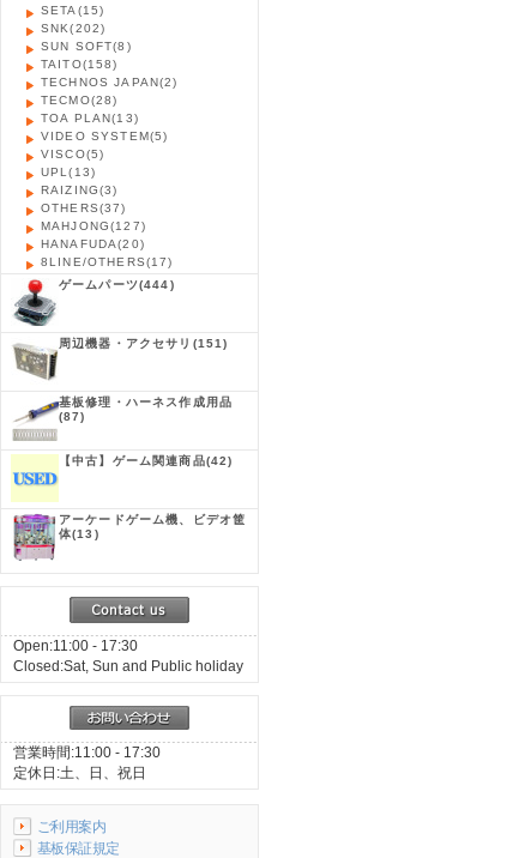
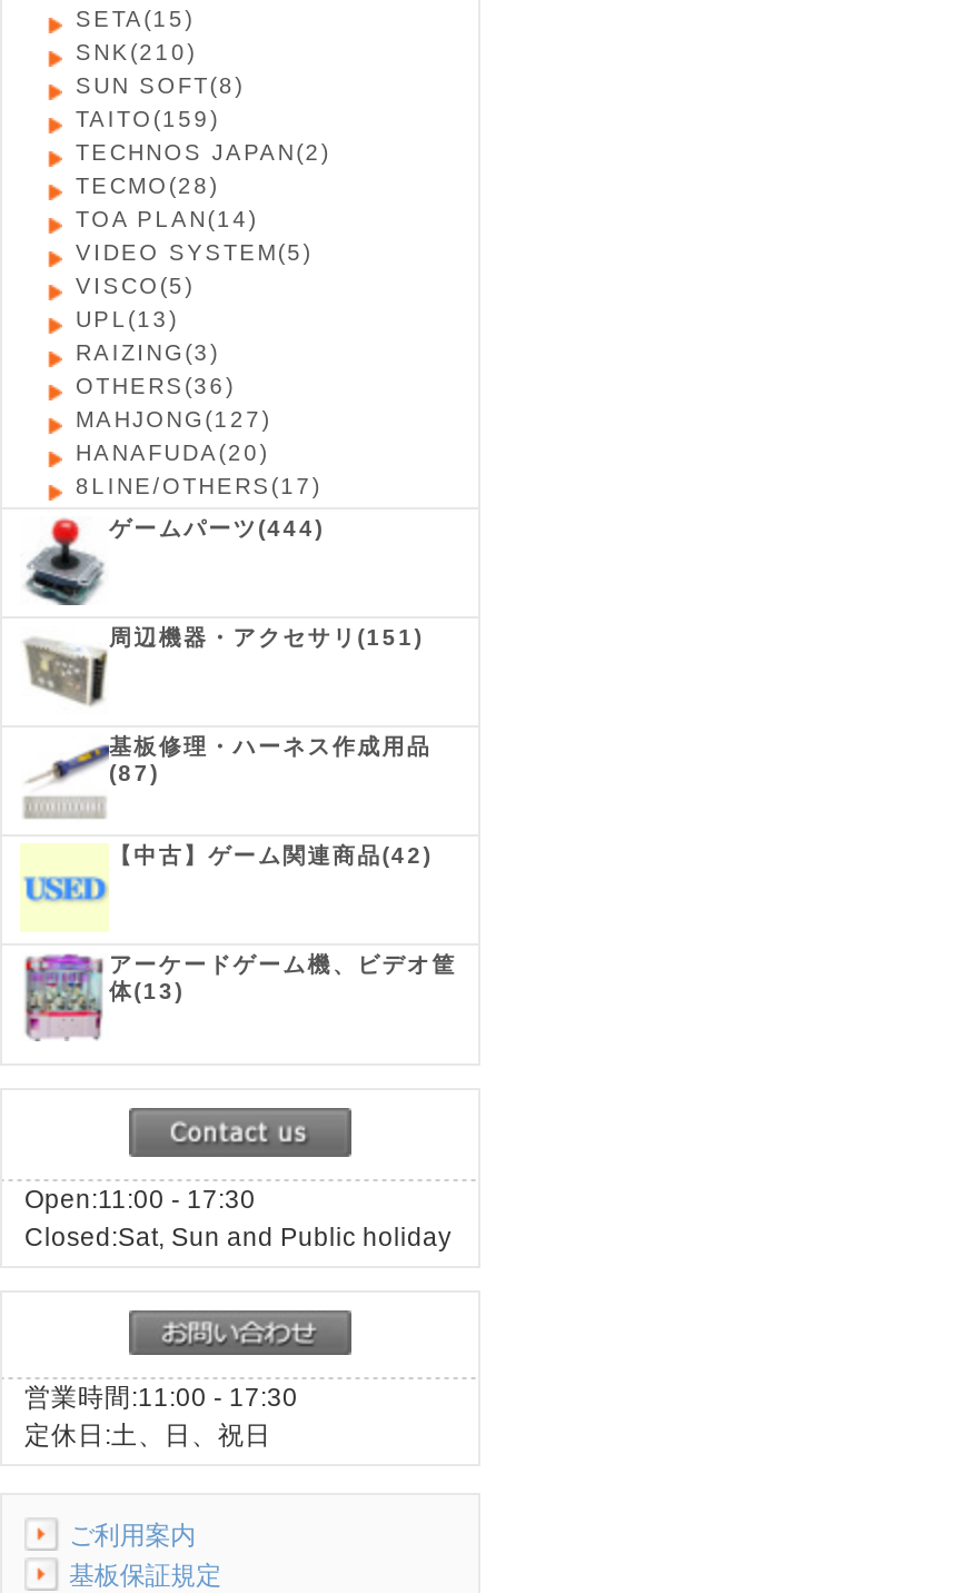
- SNK (202)
+ SNK (210)

- TAITO (158)
+ TAITO (159)

- TOA PLAN (13)
+ TOA PLAN (14)

- OTHERS (37)
+ OTHERS (36)
